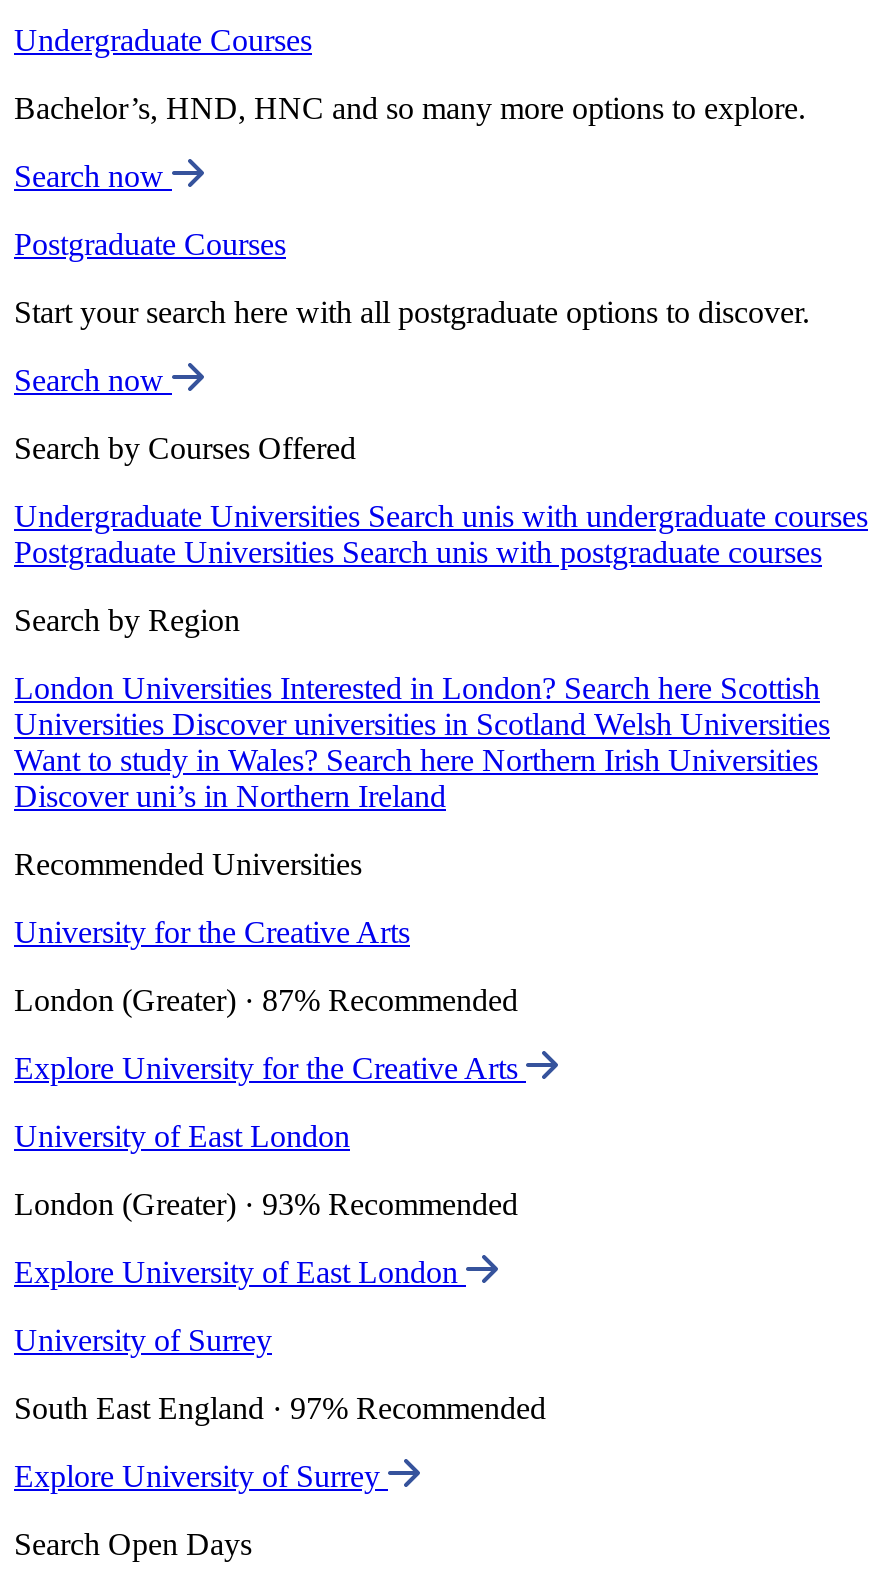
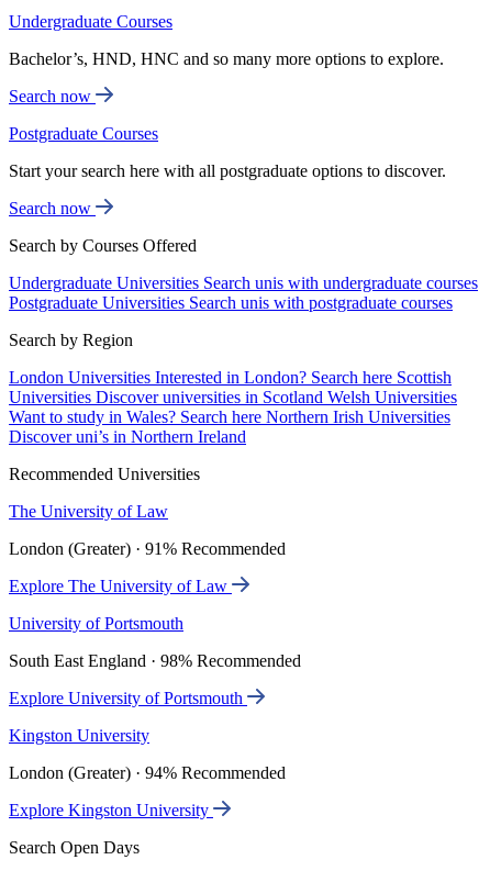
- University for the Creative Arts
+ The University of Law

- London (Greater) · 87% Recommended
+ London (Greater) · 91% Recommended

- Explore University for the Creative Arts
+ Explore The University of Law

- University of East London
+ University of Portsmouth

- London (Greater) · 93% Recommended
+ South East England · 98% Recommended

- Explore University of East London
+ Explore University of Portsmouth

- University of Surrey
+ Kingston University

- South East England · 97% Recommended
+ London (Greater) · 94% Recommended

- Explore University of Surrey
+ Explore Kingston University
